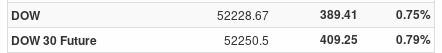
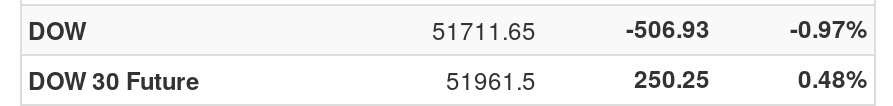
- 52228.67
+ 51711.65

- 389.41
+ -506.93

- 0.75%
+ -0.97%

- 52250.5
+ 51961.5

- 409.25
+ 250.25

- 0.79%
+ 0.48%
